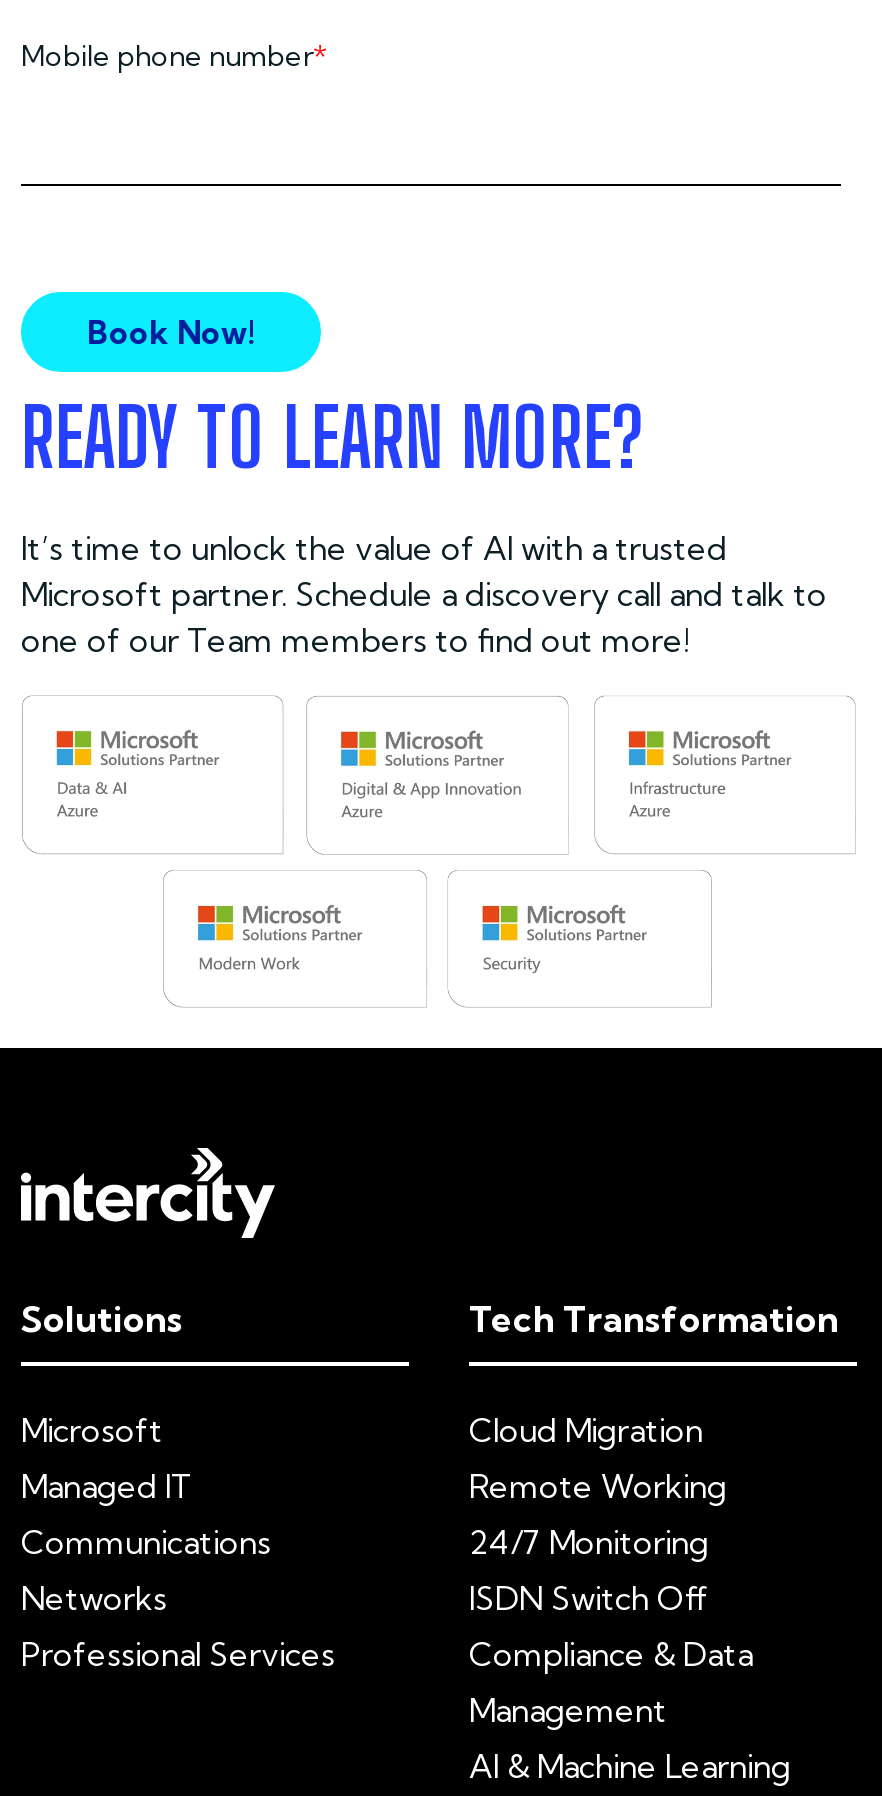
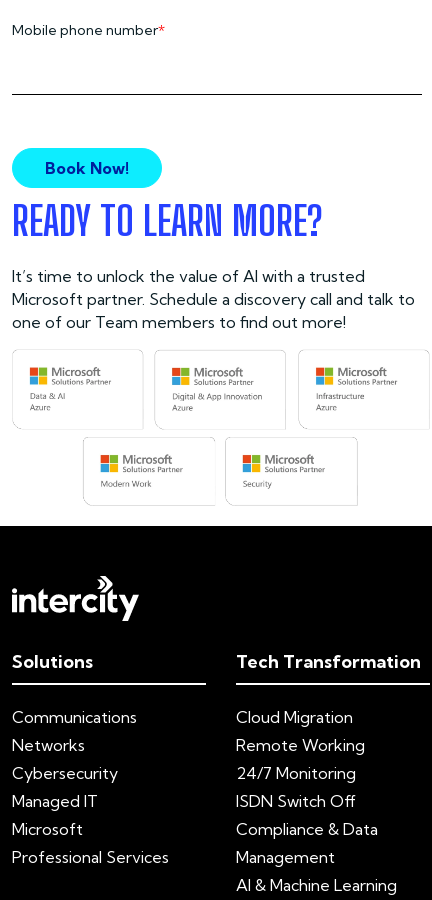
moved down: Managed IT | Microsoft

moved up: Communications | Networks

+ Cybersecurity

moved down: Professional Services
